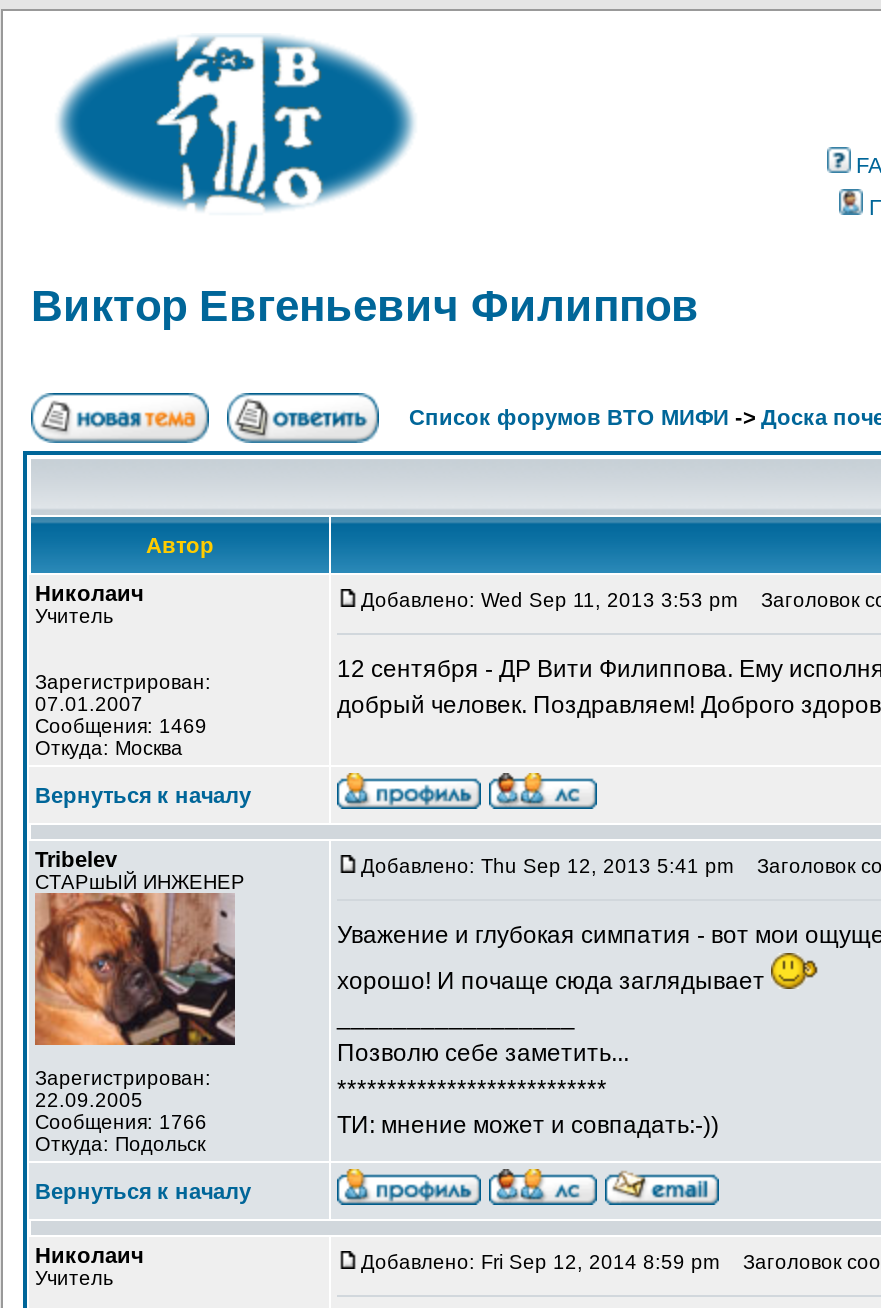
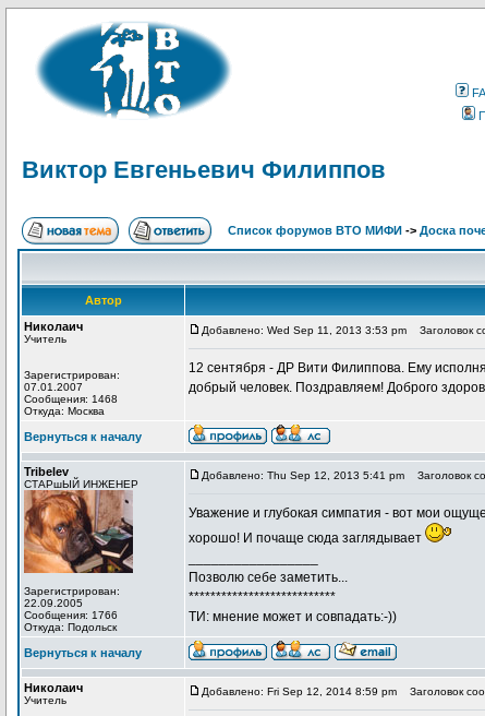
- Сообщения: 1469
+ Сообщения: 1468
